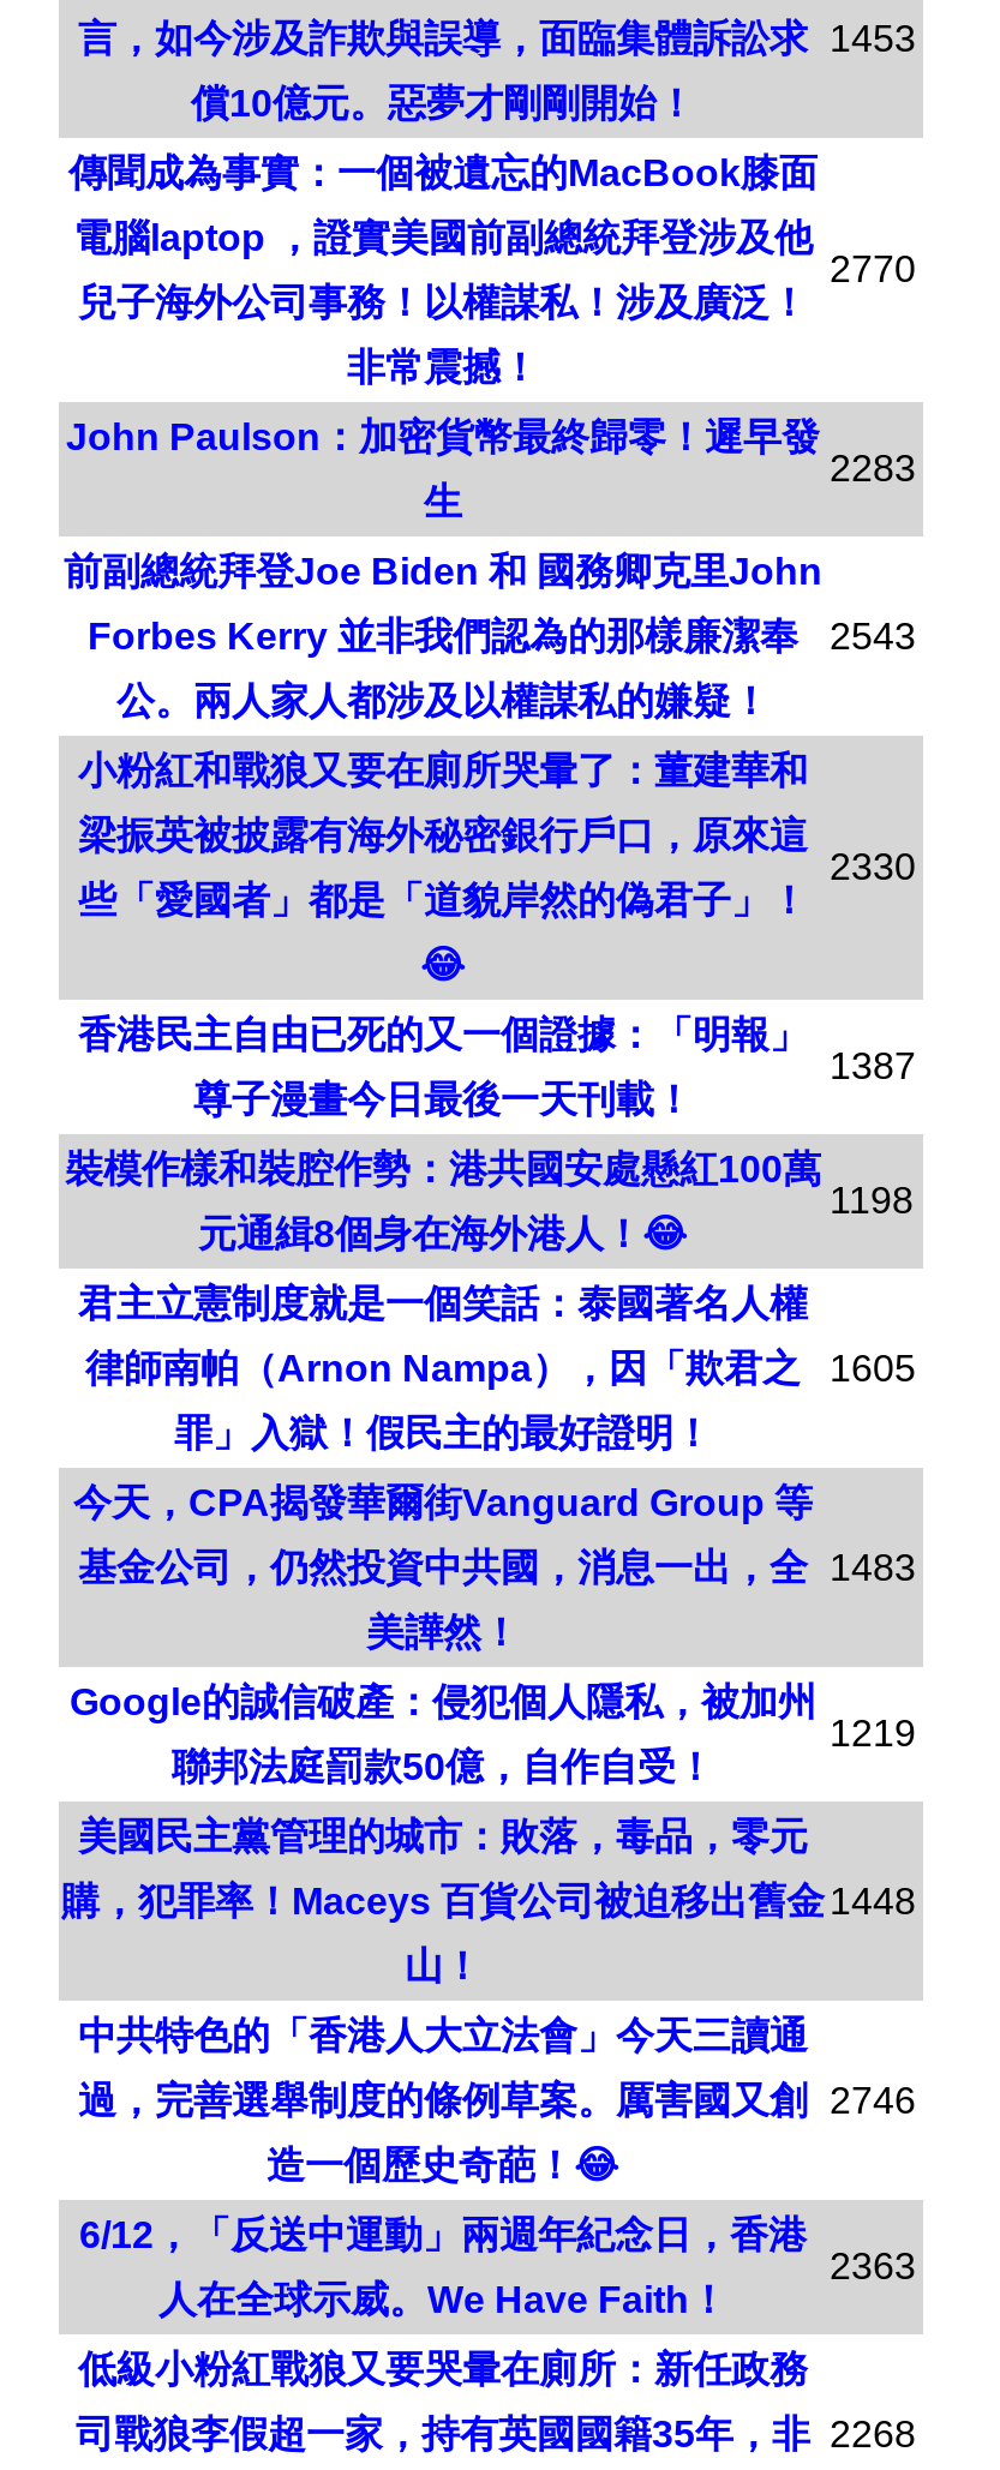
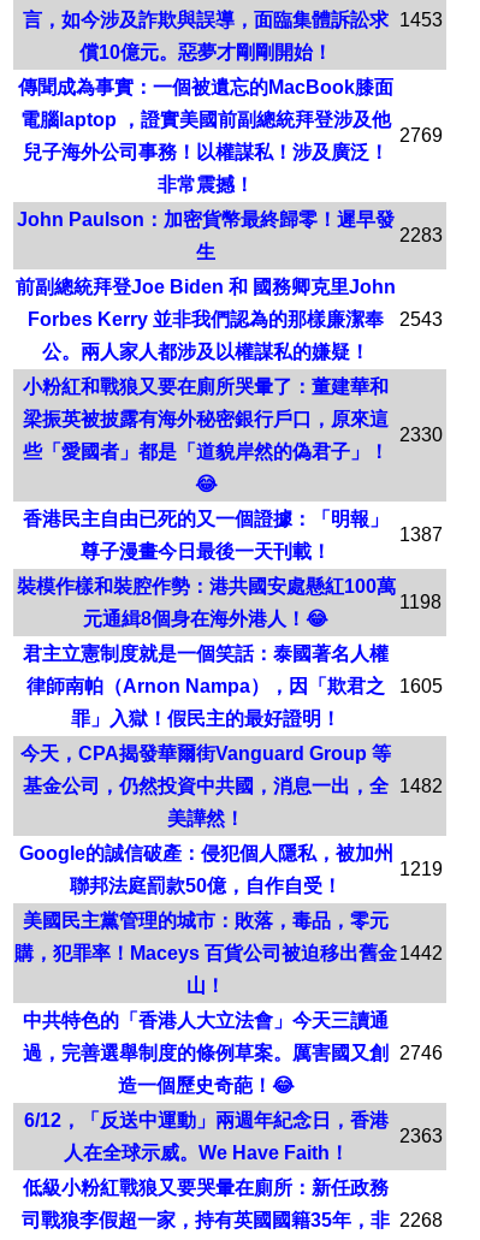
- 2770
+ 2769

- 基金公司，仍然投資中共國，消息一出，全 1483
+ 基金公司，仍然投資中共國，消息一出，全 1482

- 購，犯罪率！Maceys 百貨公司被迫移出舊金 1448
+ 購，犯罪率！Maceys 百貨公司被迫移出舊金 1442
